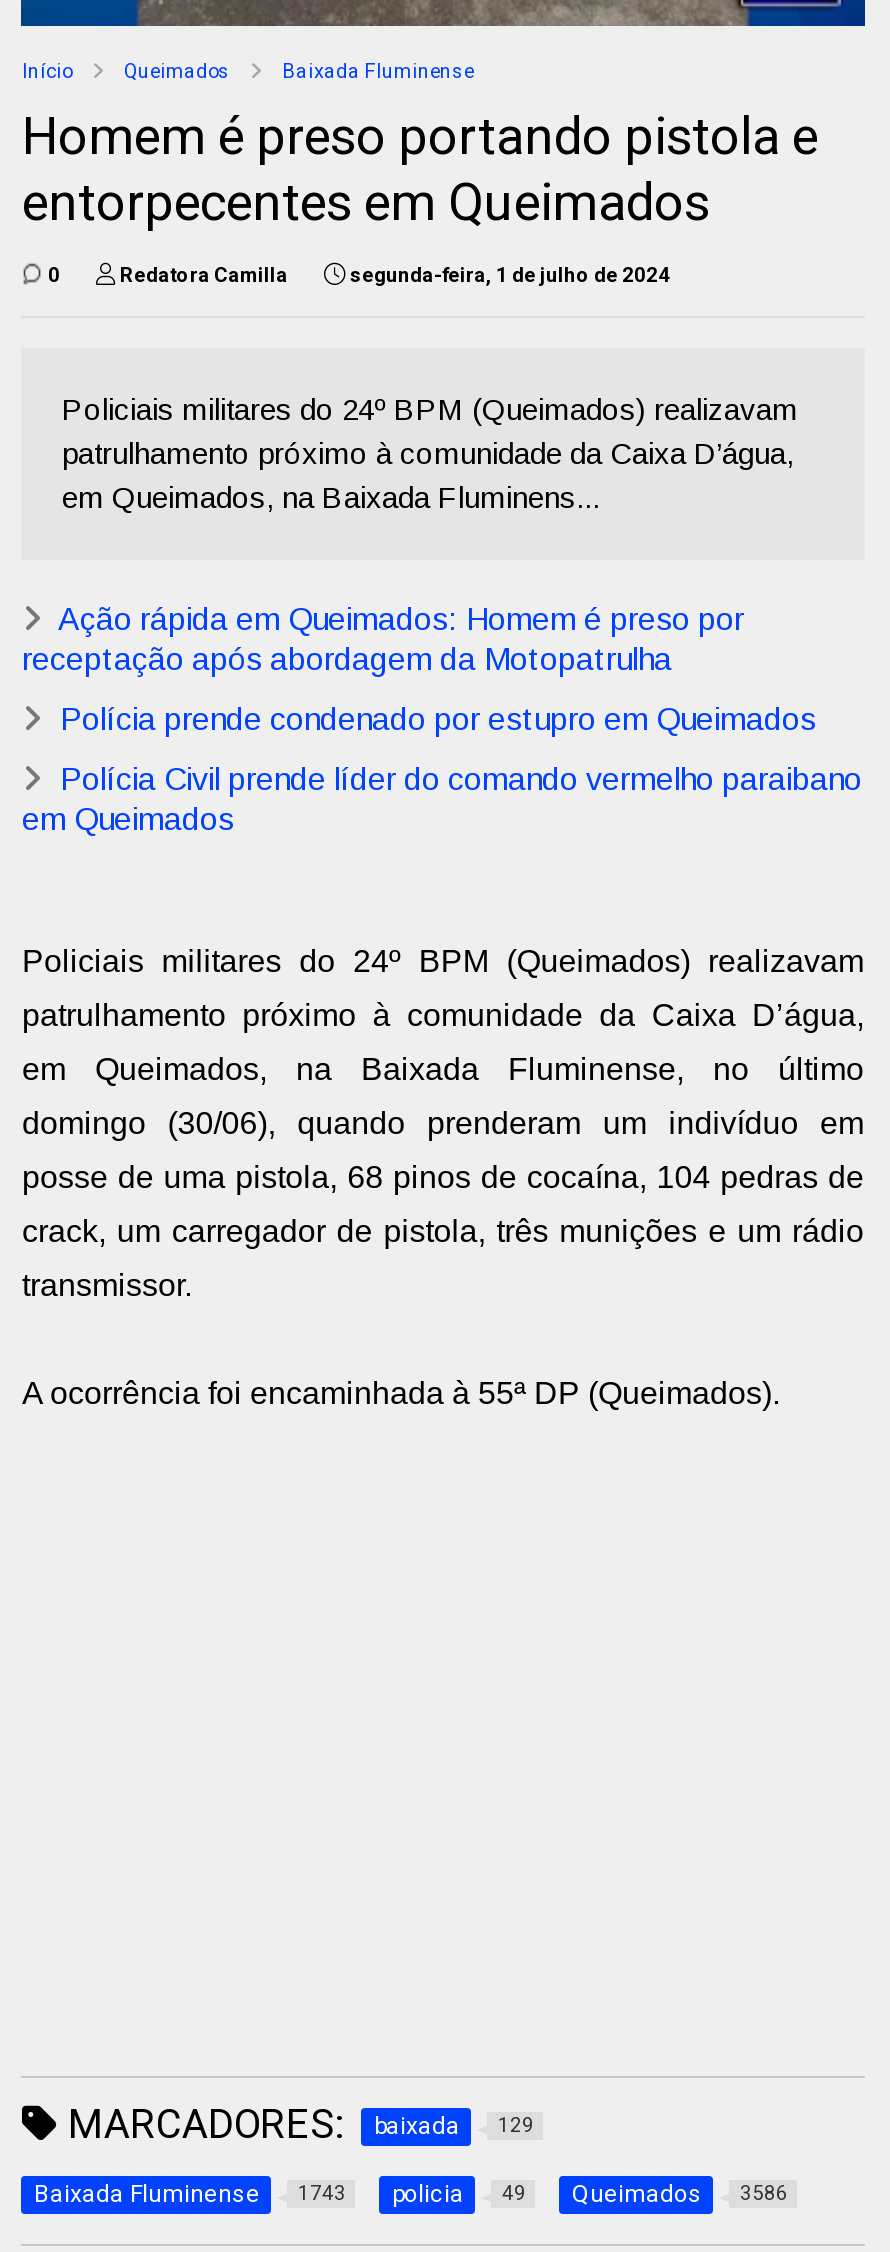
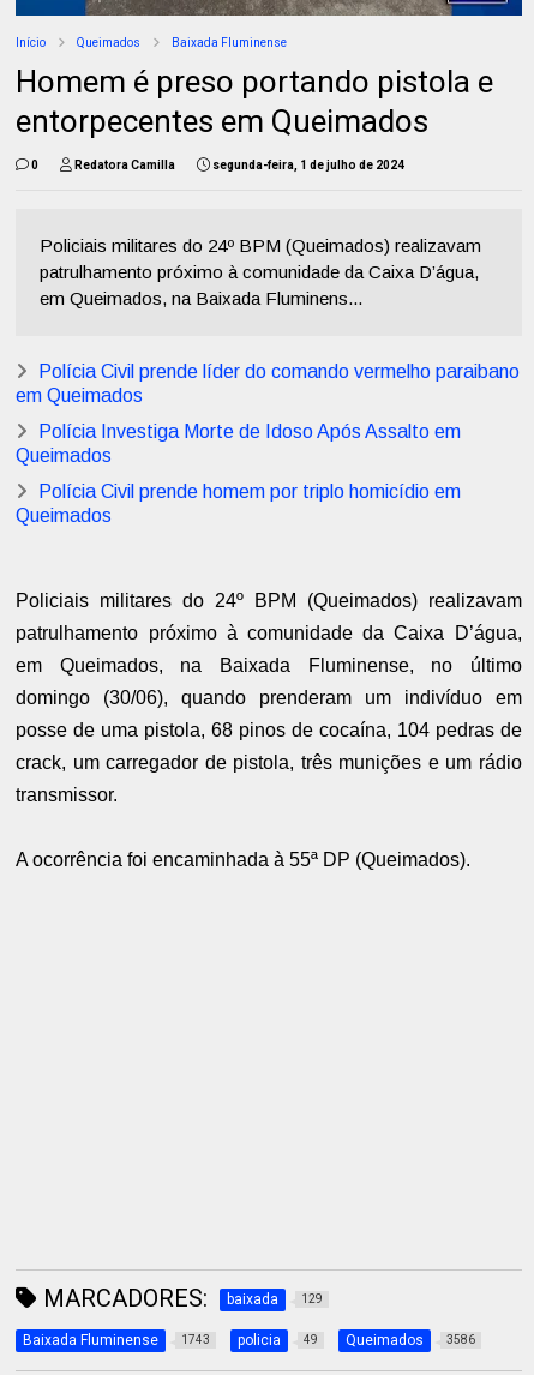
- Ação rápida em Queimados: Homem é preso por
- receptação após abordagem da Motopatrulha
- Polícia prende condenado por estupro em Queimados

moved up: Polícia Civil prende líder do comando vermelho paraibano | em Queimados

+ Polícia Investiga Morte de Idoso Após Assalto em
+ Queimados
+ Polícia Civil prende homem por triplo homicídio em
+ Queimados
